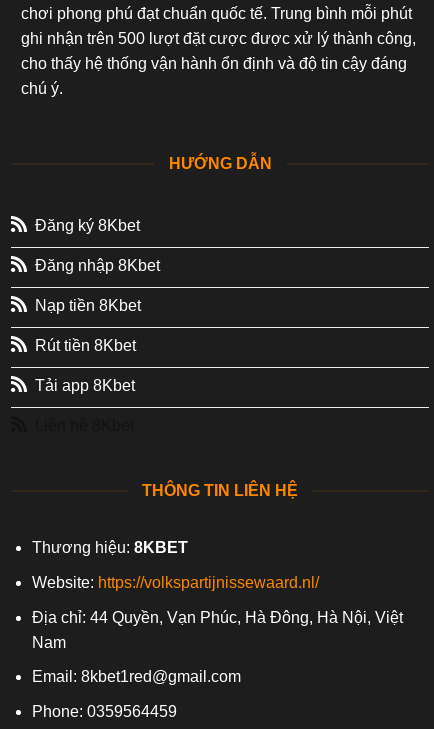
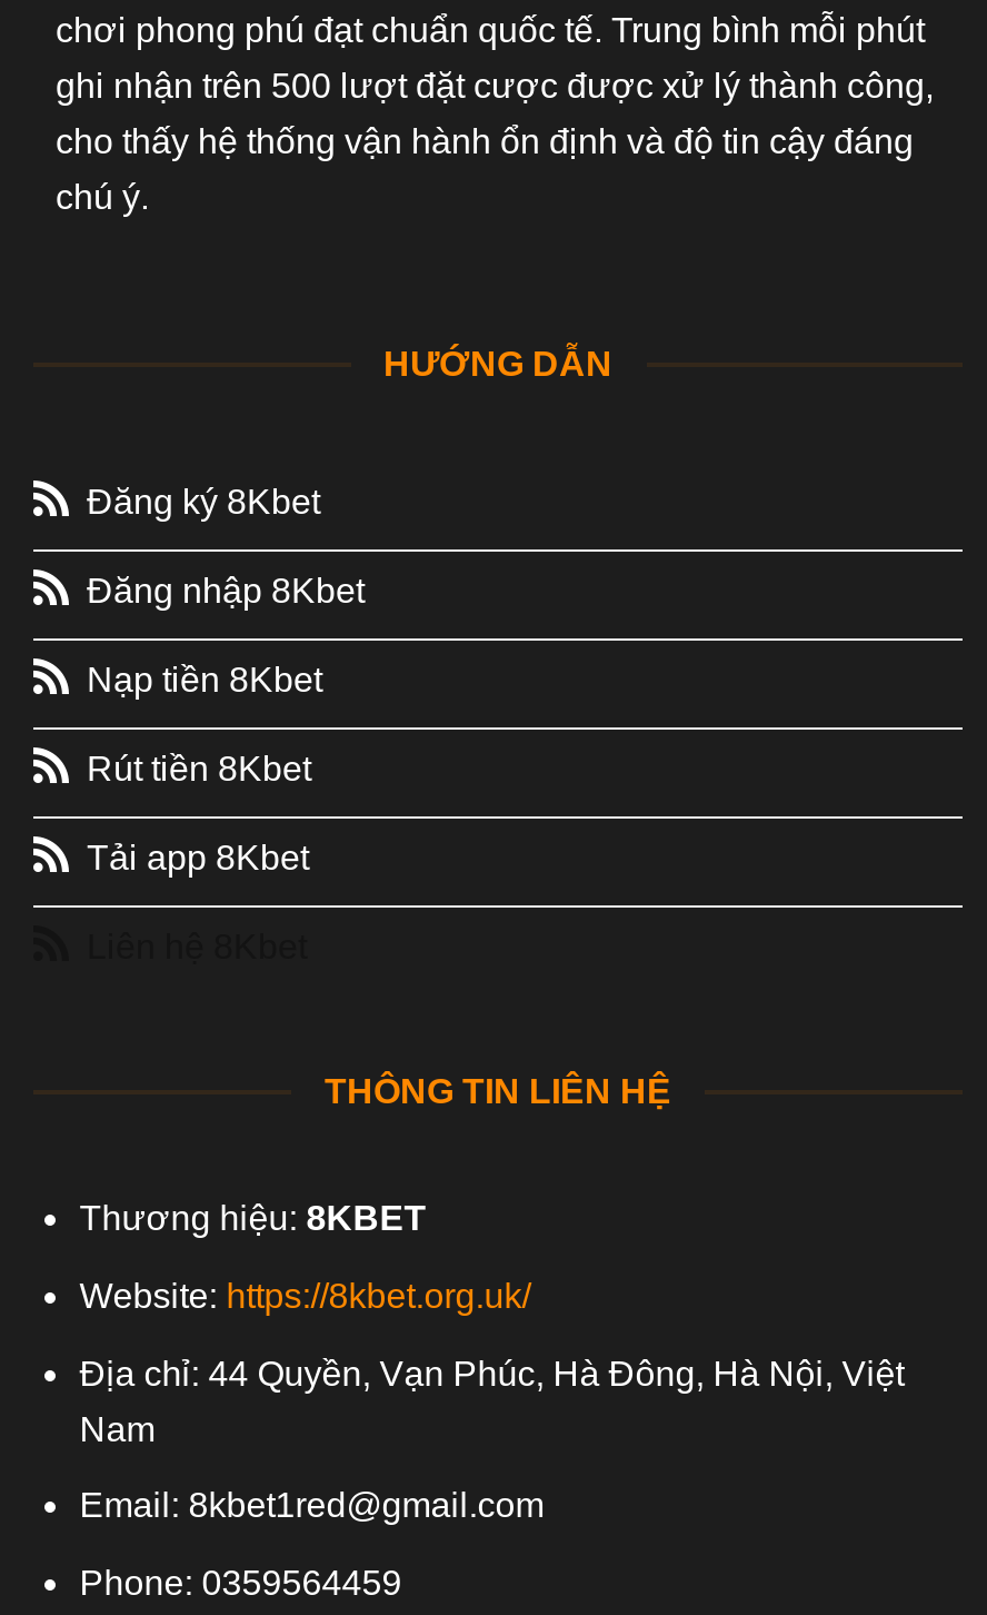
- Website: https://volkspartijnissewaard.nl/
+ Website: https://8kbet.org.uk/
